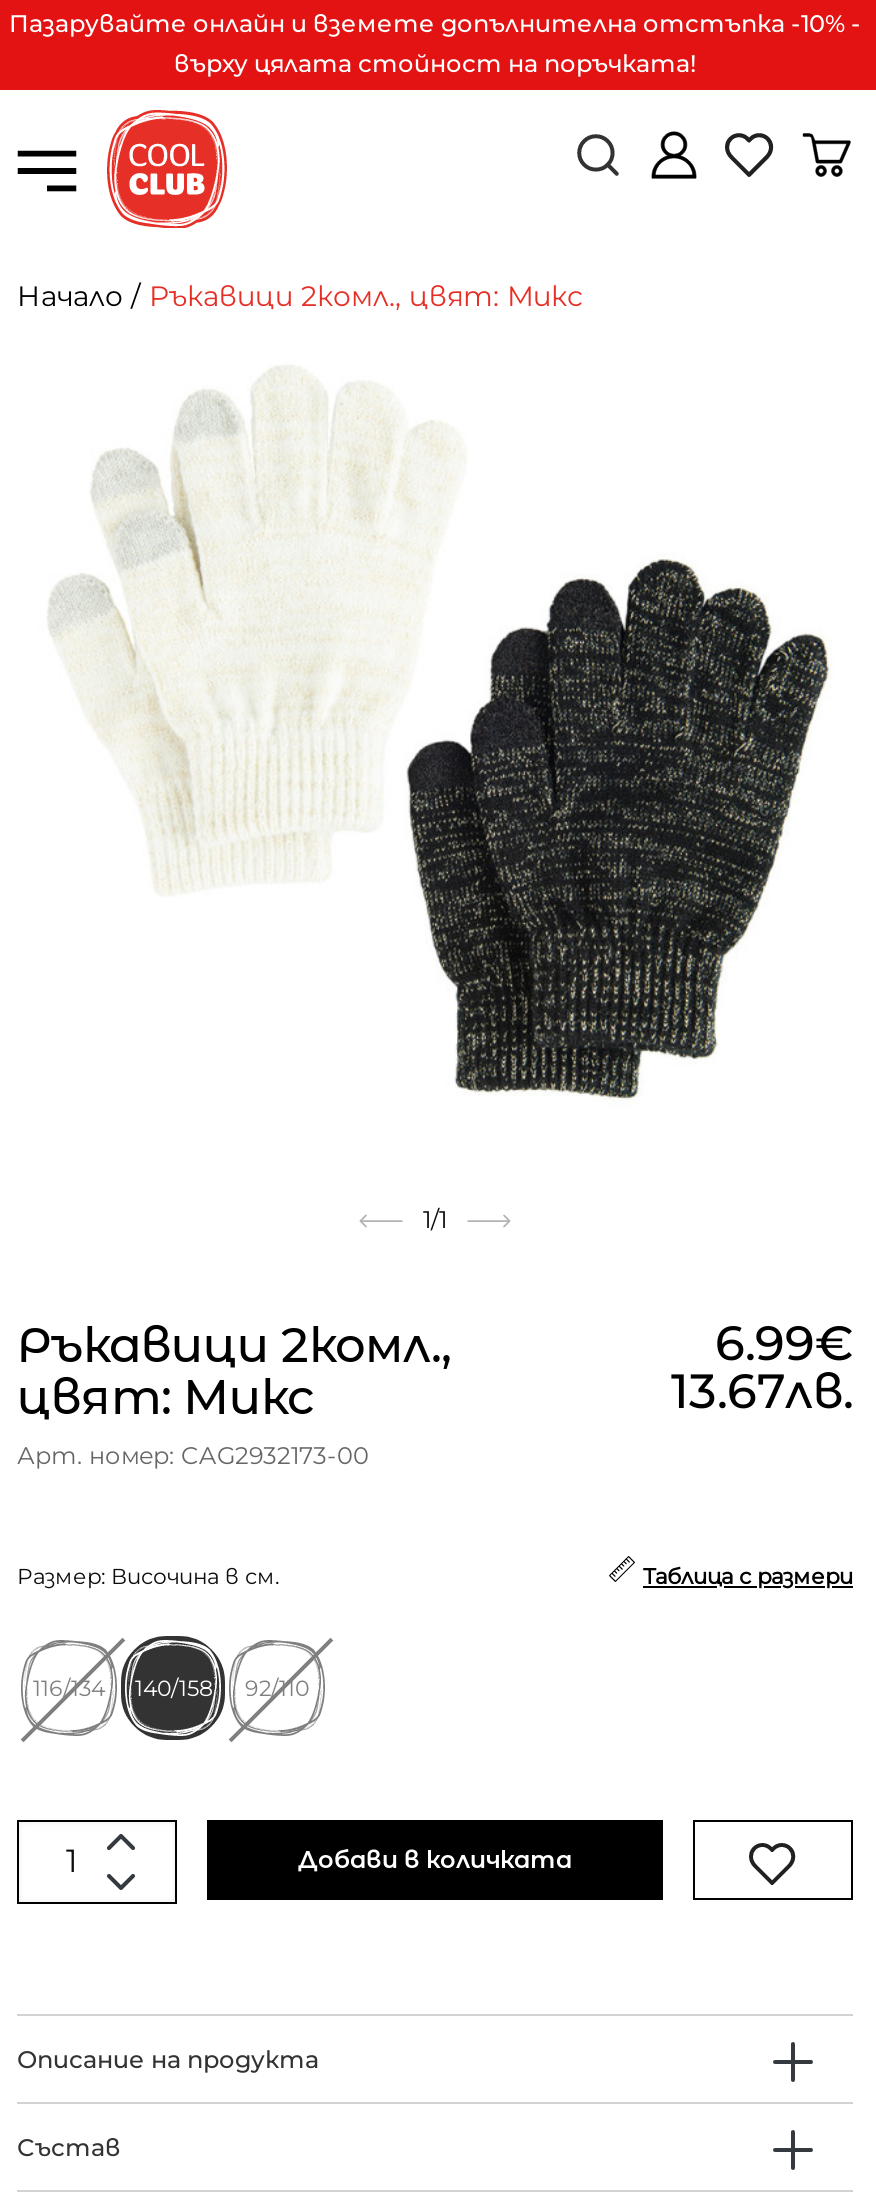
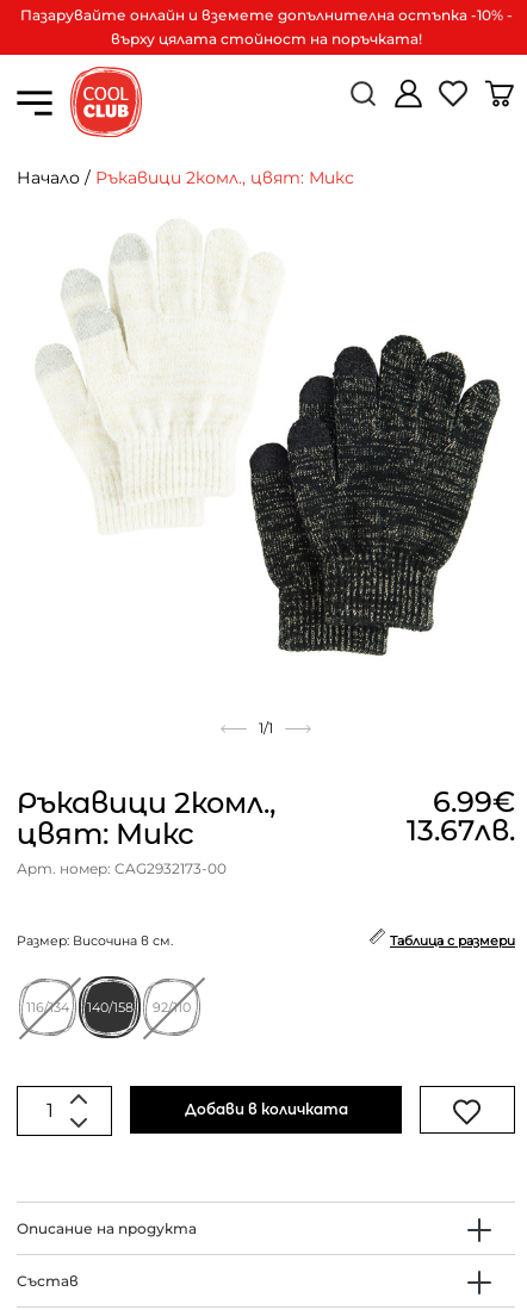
- Пазарувайте онлайн и вземете допълнителна отстъпка -10% -
+ Пазарувайте онлайн и вземете допълнителна остъпка -10% -
